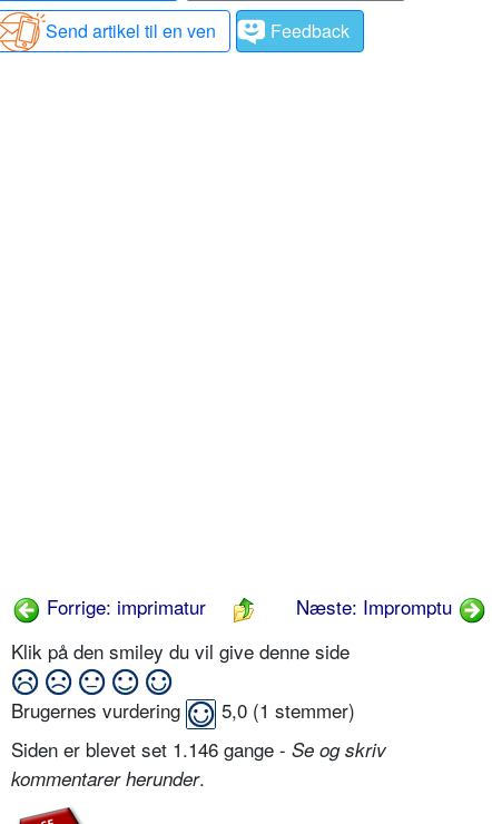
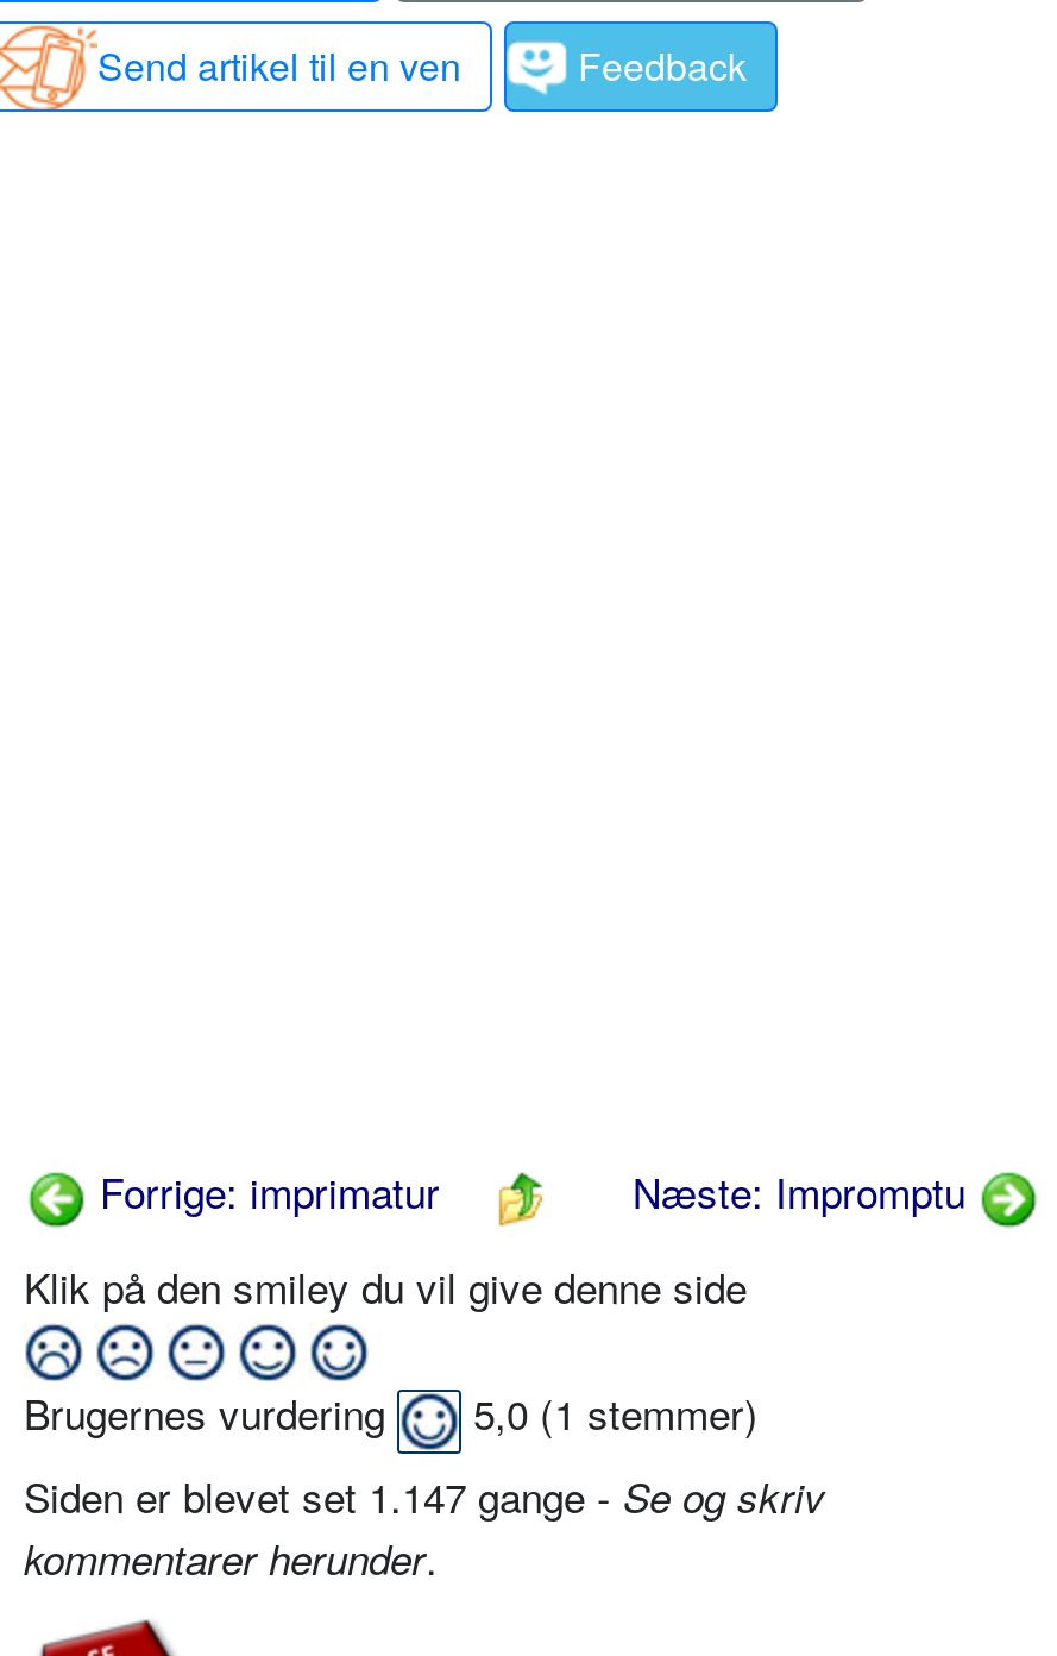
- Siden er blevet set 1.146 gange - Se og skriv
+ Siden er blevet set 1.147 gange - Se og skriv
